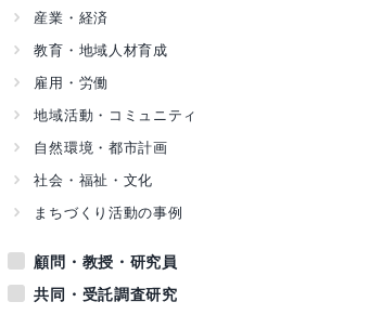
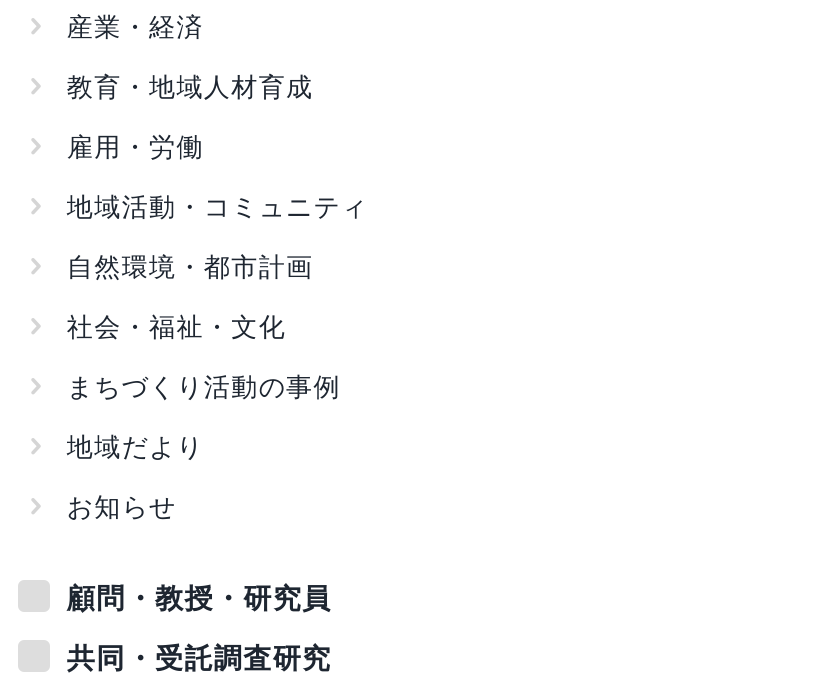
+ 地域だより
+ お知らせ
